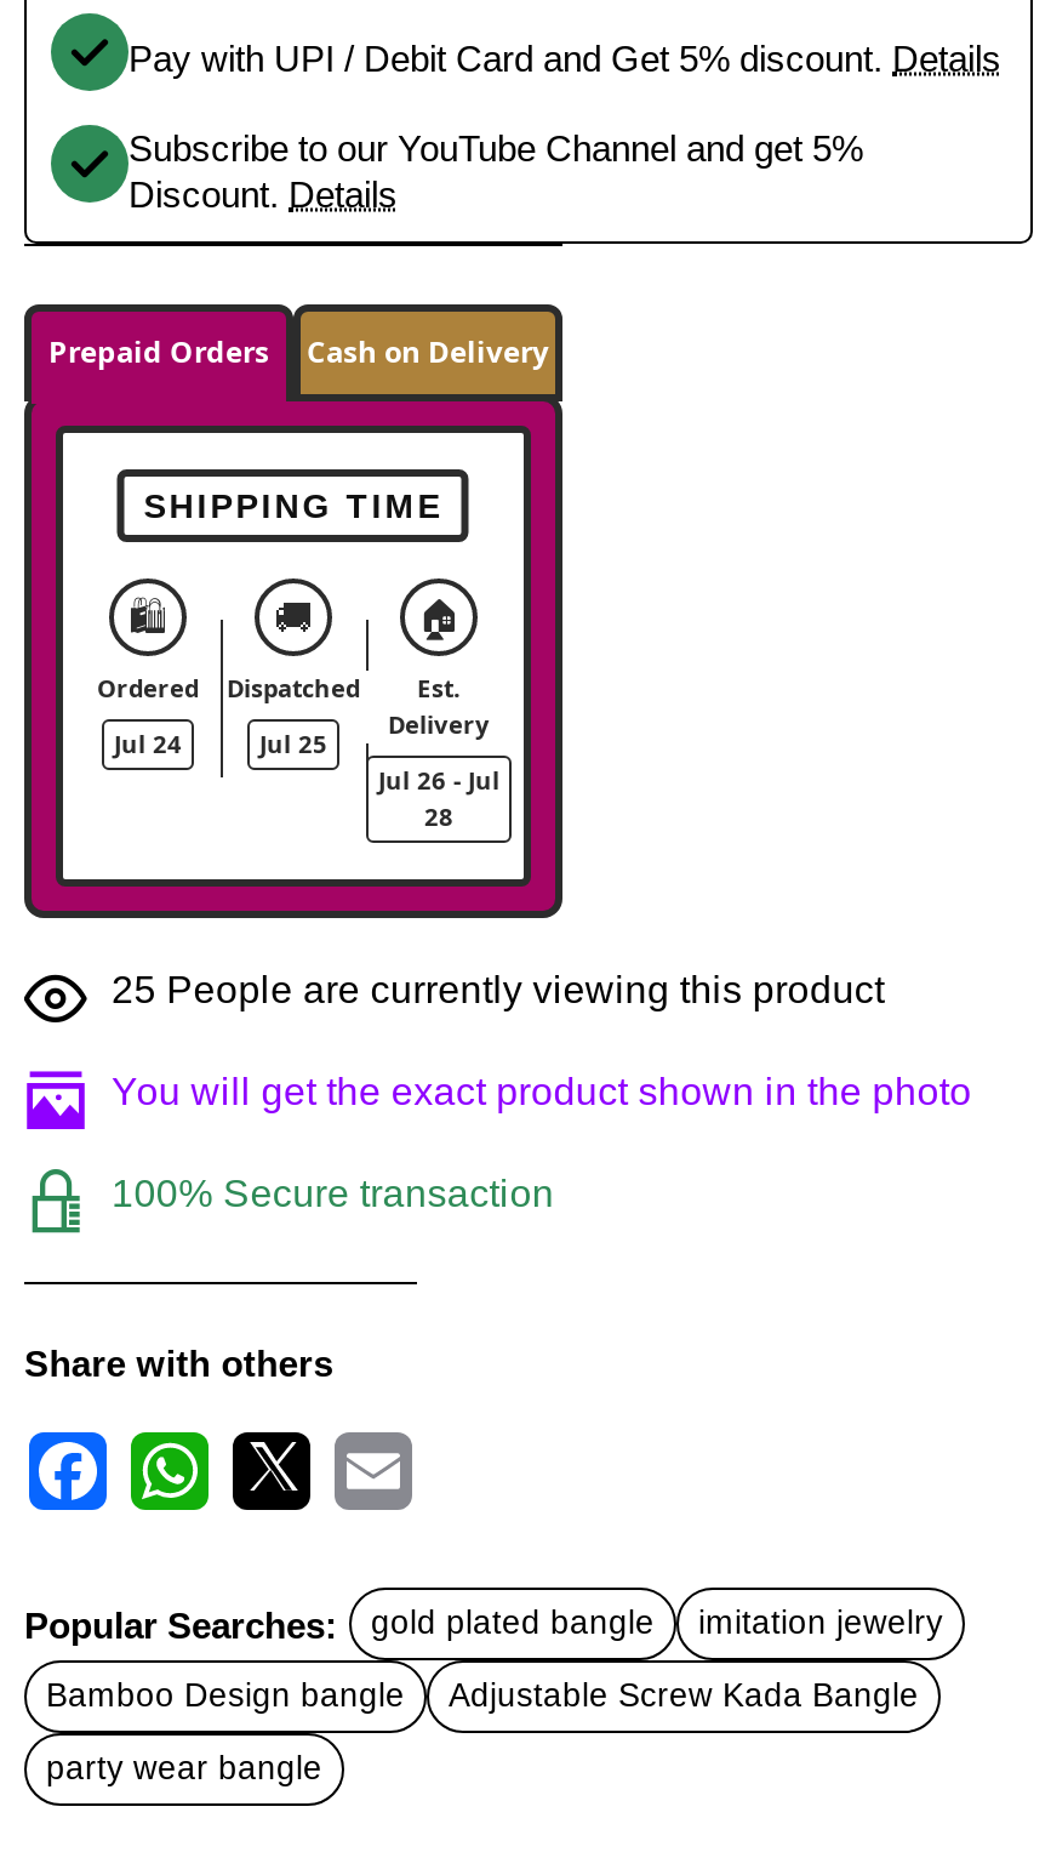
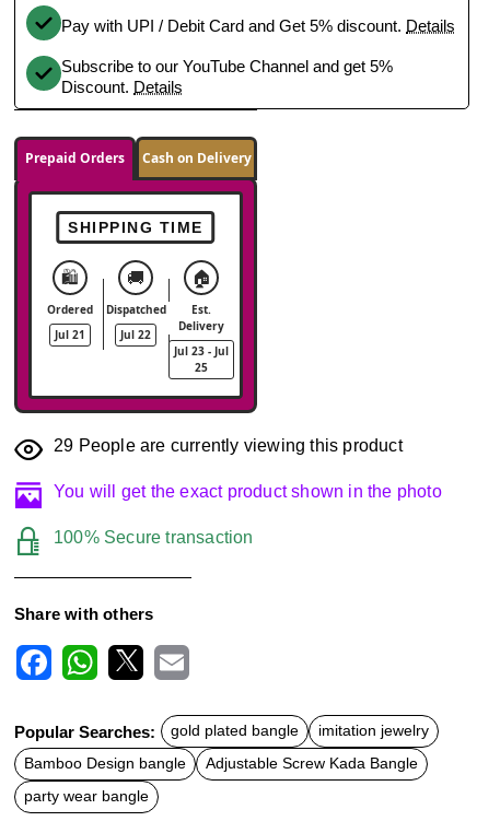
- Jul 24
+ Jul 21

- Jul 25
+ Jul 22

- Jul 26 - Jul
+ Jul 23 - Jul

- 28
+ 25

- 25 People are currently viewing this product
+ 29 People are currently viewing this product
